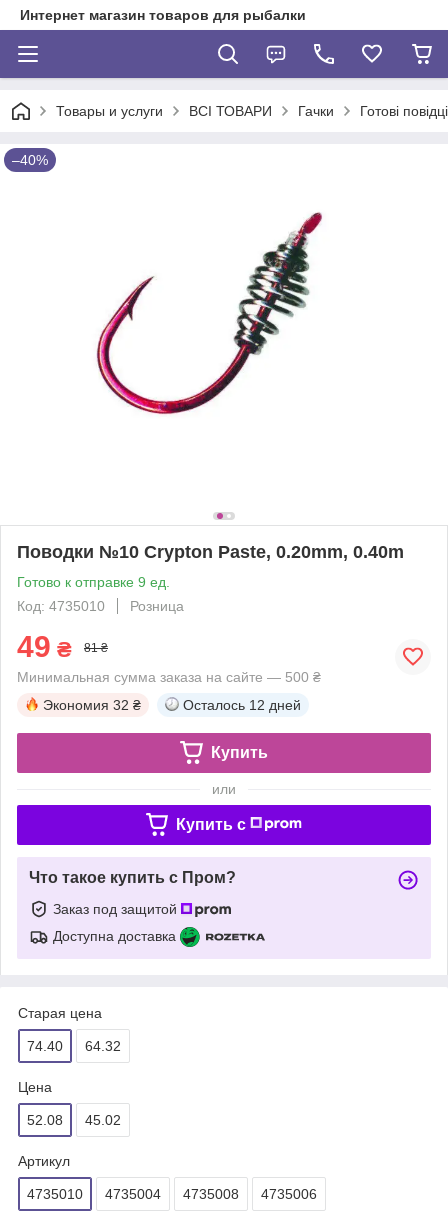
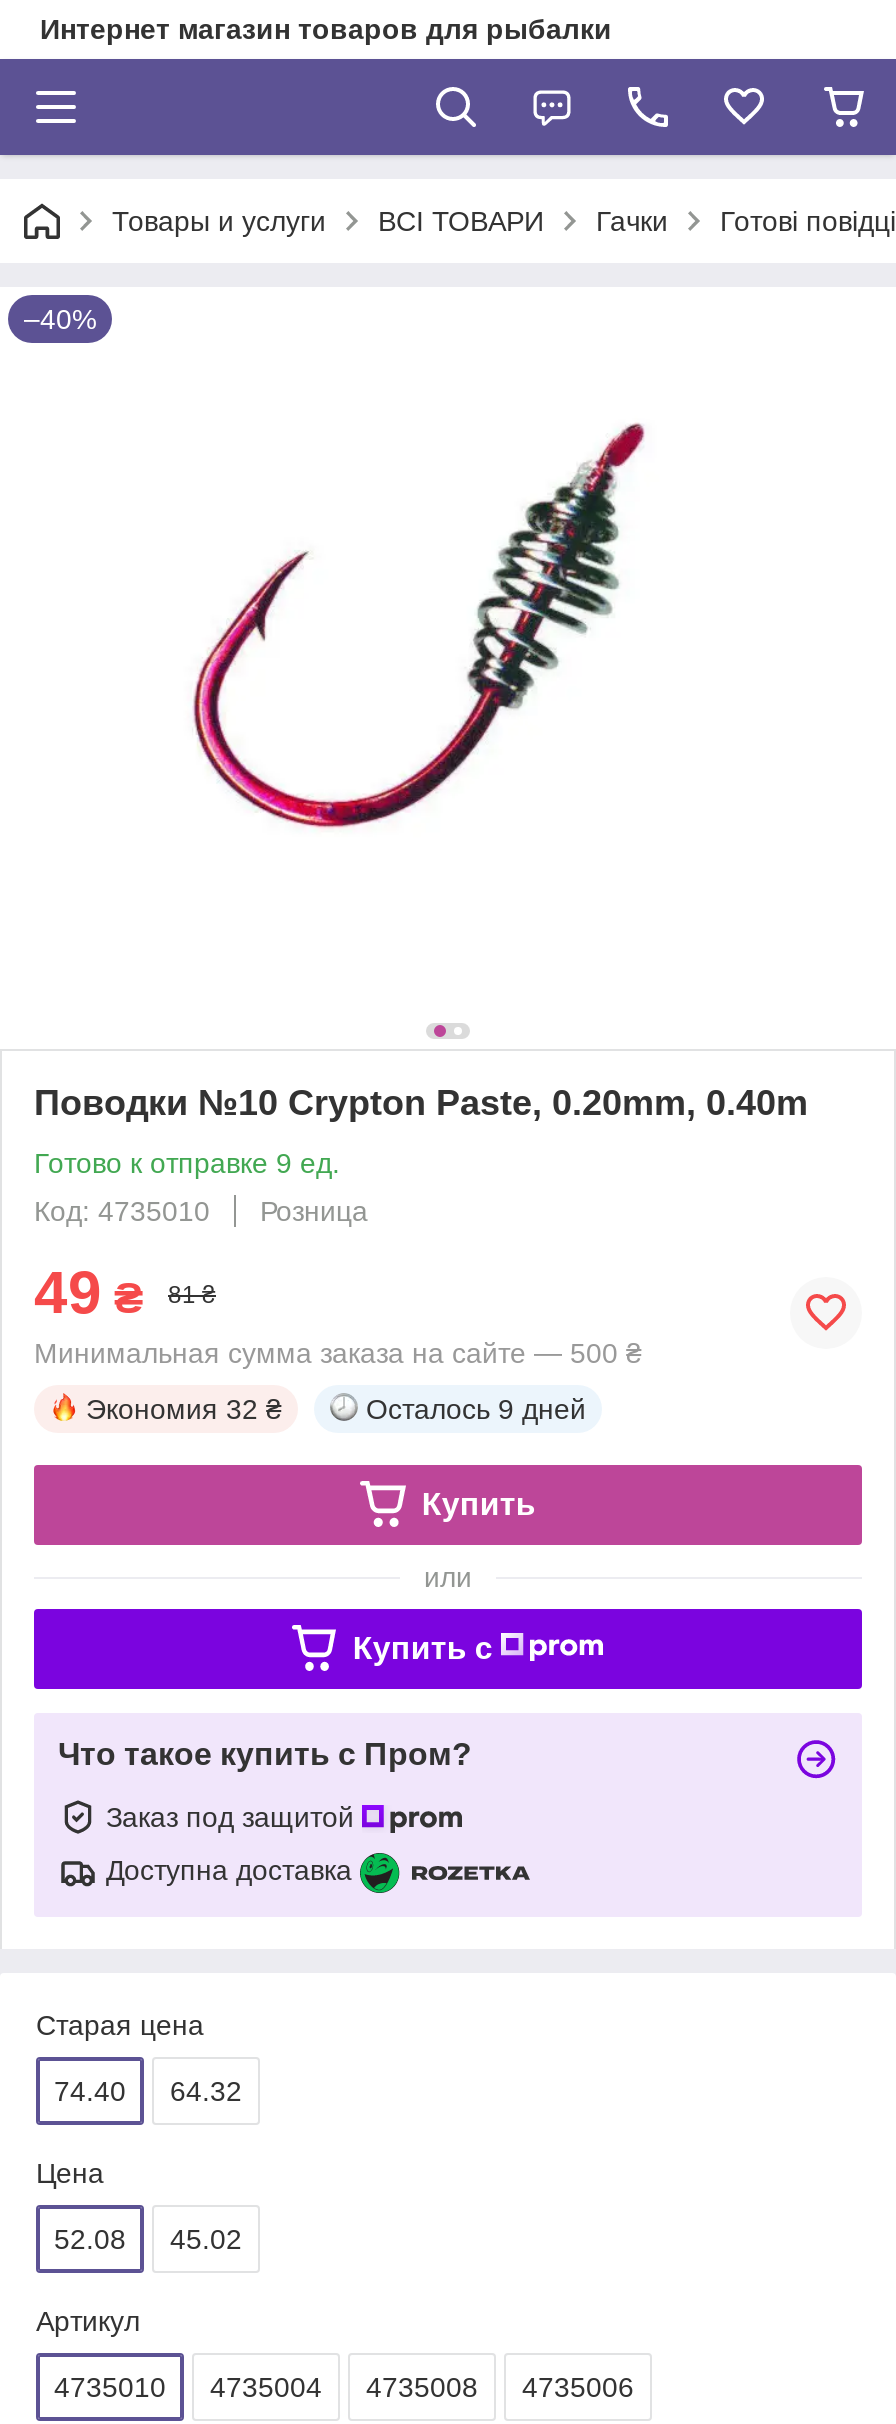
- Осталось 12 дней
+ Осталось 9 дней
